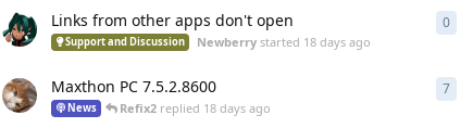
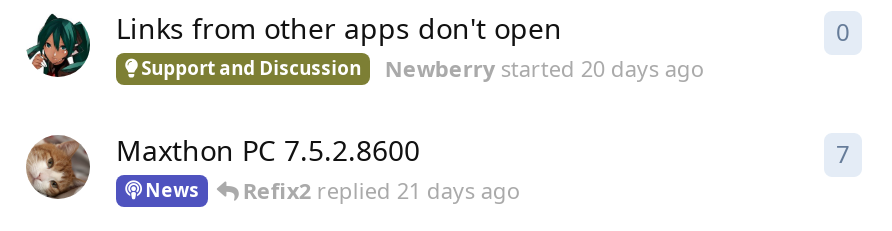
- Newberry started 18 days ago
+ Newberry started 20 days ago

- Refix2 replied 18 days ago
+ Refix2 replied 21 days ago
